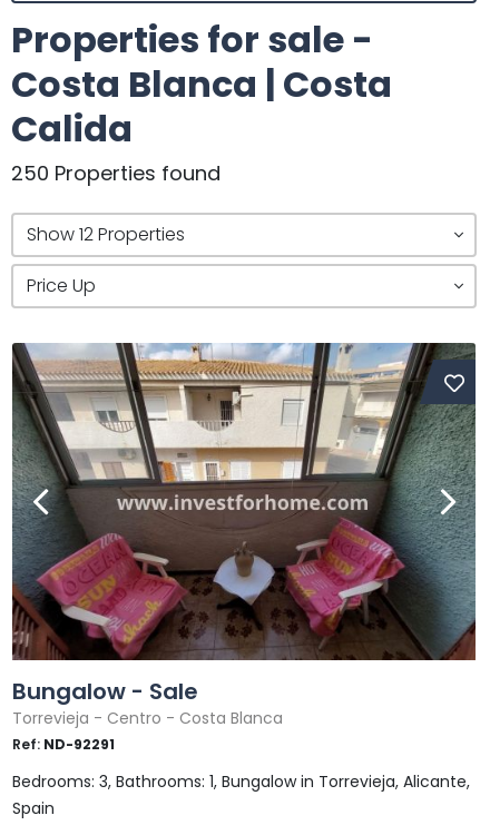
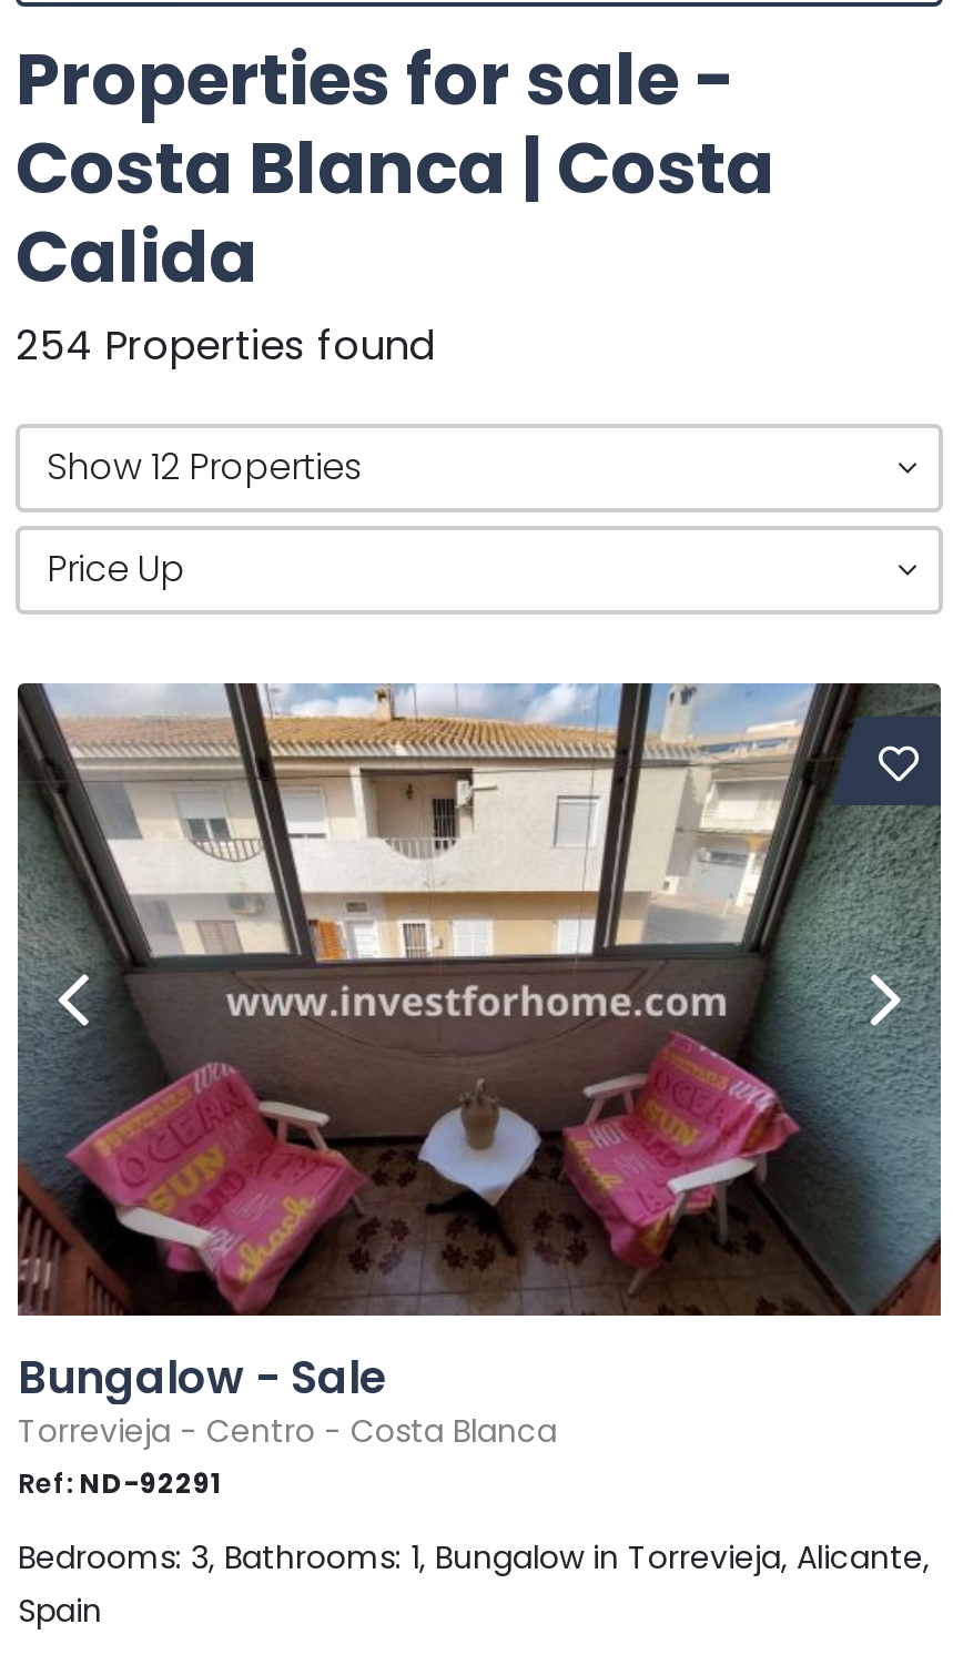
- 250 Properties found
+ 254 Properties found
